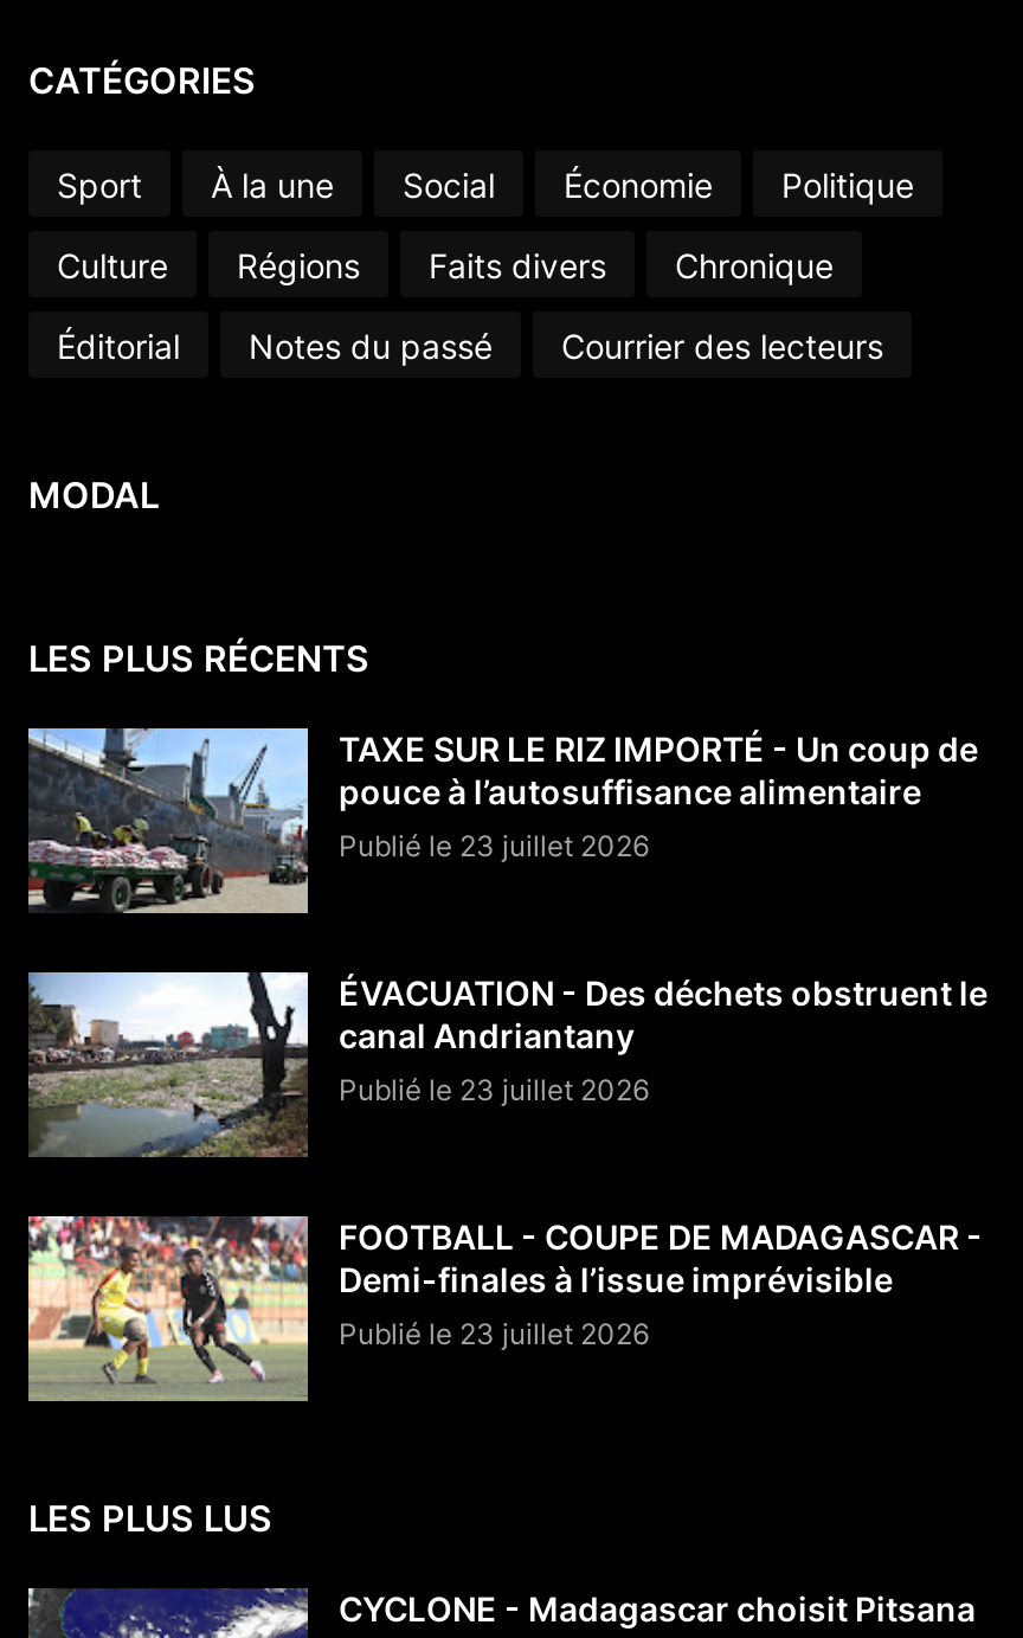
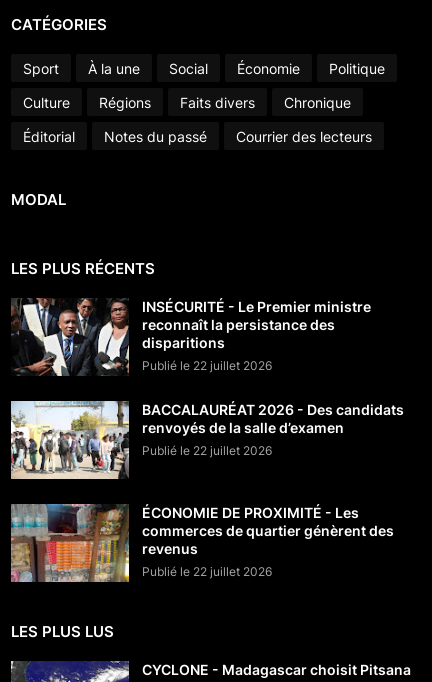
- [image]
- TAXE SUR LE RIZ IMPORTÉ - Un coup de
- pouce à l’autosuffisance alimentaire
- Publié le 23 juillet 2026
+ [image]
+ INSÉCURITÉ - Le Premier ministre
+ reconnaît la persistance des
+ disparitions
+ Publié le 22 juillet 2026

- [image]
- ÉVACUATION - Des déchets obstruent le
- canal Andriantany
- Publié le 23 juillet 2026
+ [image]
+ BACCALAURÉAT 2026 - Des candidats
+ renvoyés de la salle d’examen
+ Publié le 22 juillet 2026

- [image]
- FOOTBALL - COUPE DE MADAGASCAR -
- Demi-finales à l’issue imprévisible
- Publié le 23 juillet 2026
+ [image]
+ ÉCONOMIE DE PROXIMITÉ - Les
+ commerces de quartier génèrent des
+ revenus
+ Publié le 22 juillet 2026
